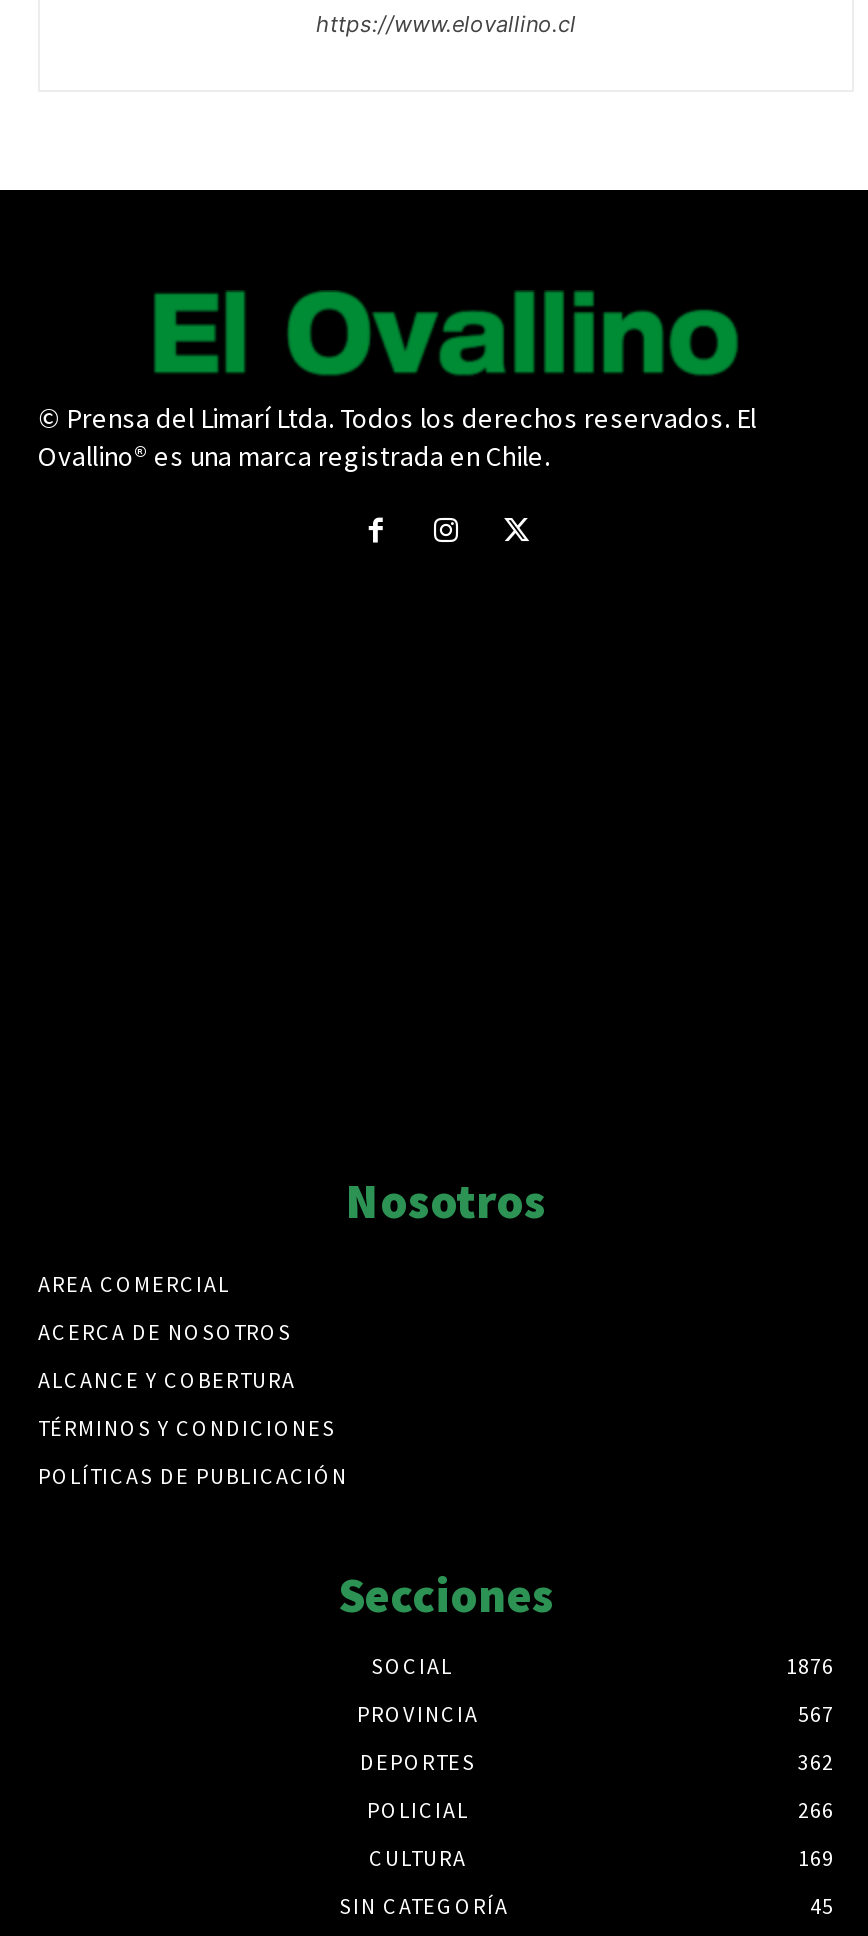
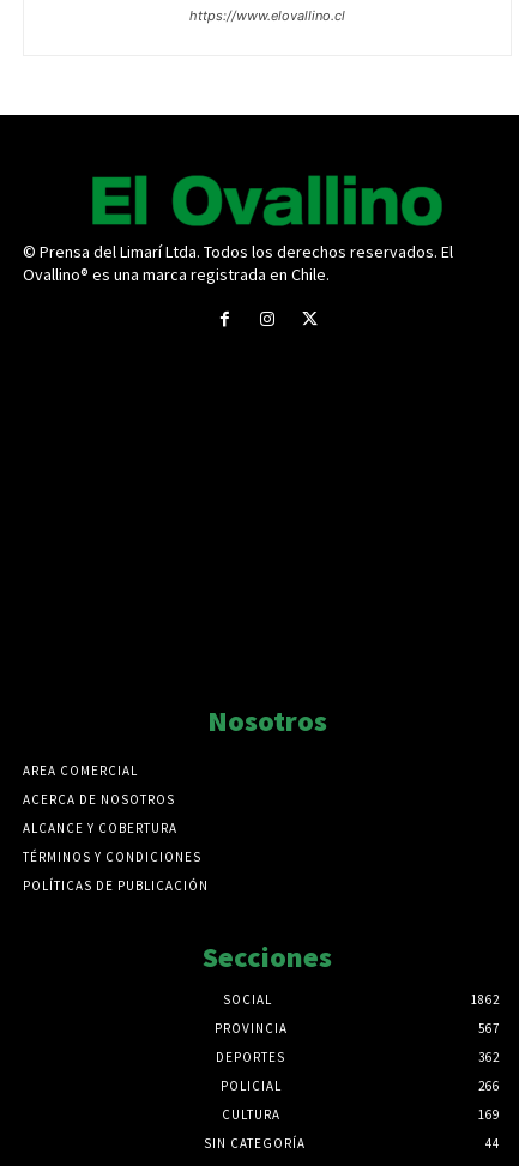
- 1876
+ 1862

- 45
+ 44
